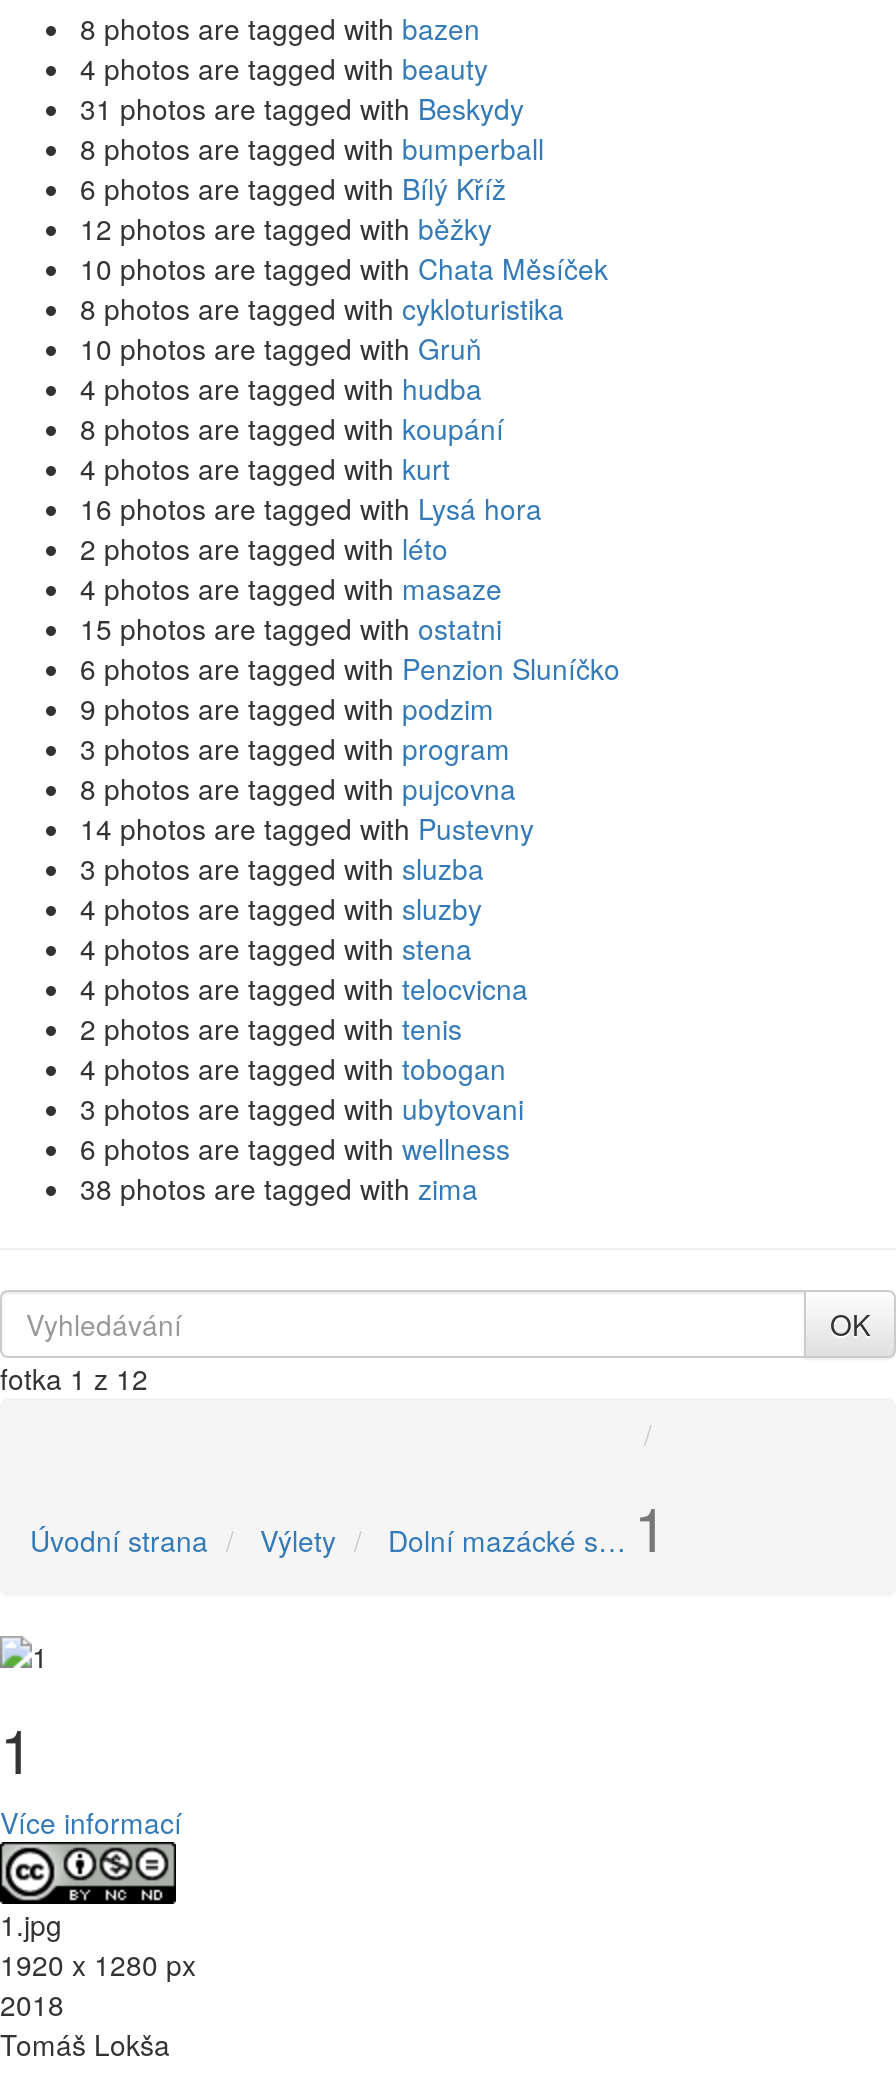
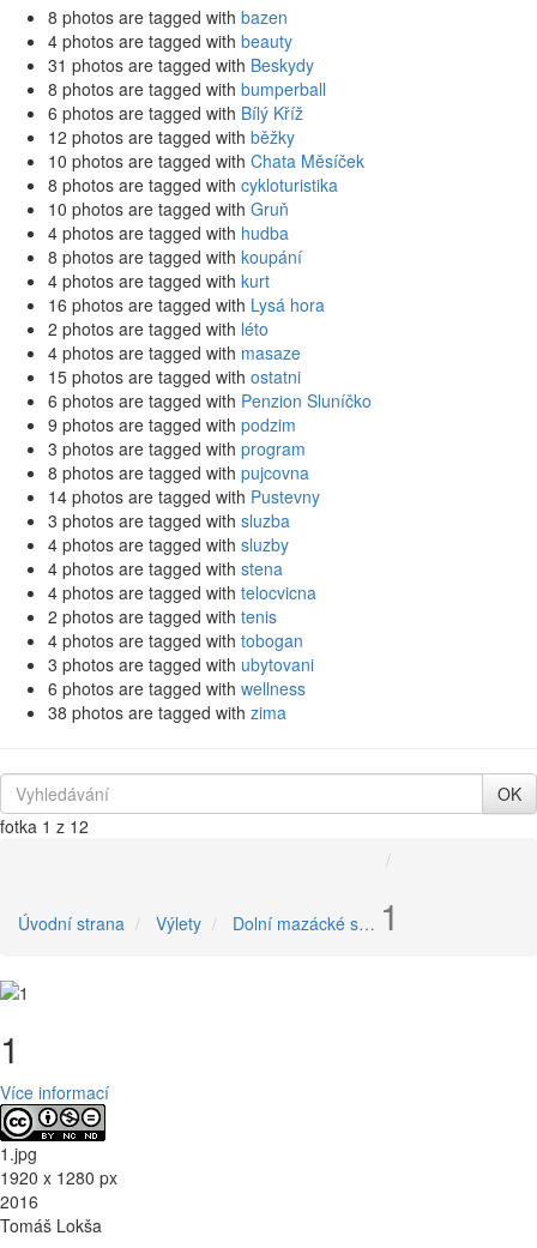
- 2018
+ 2016
